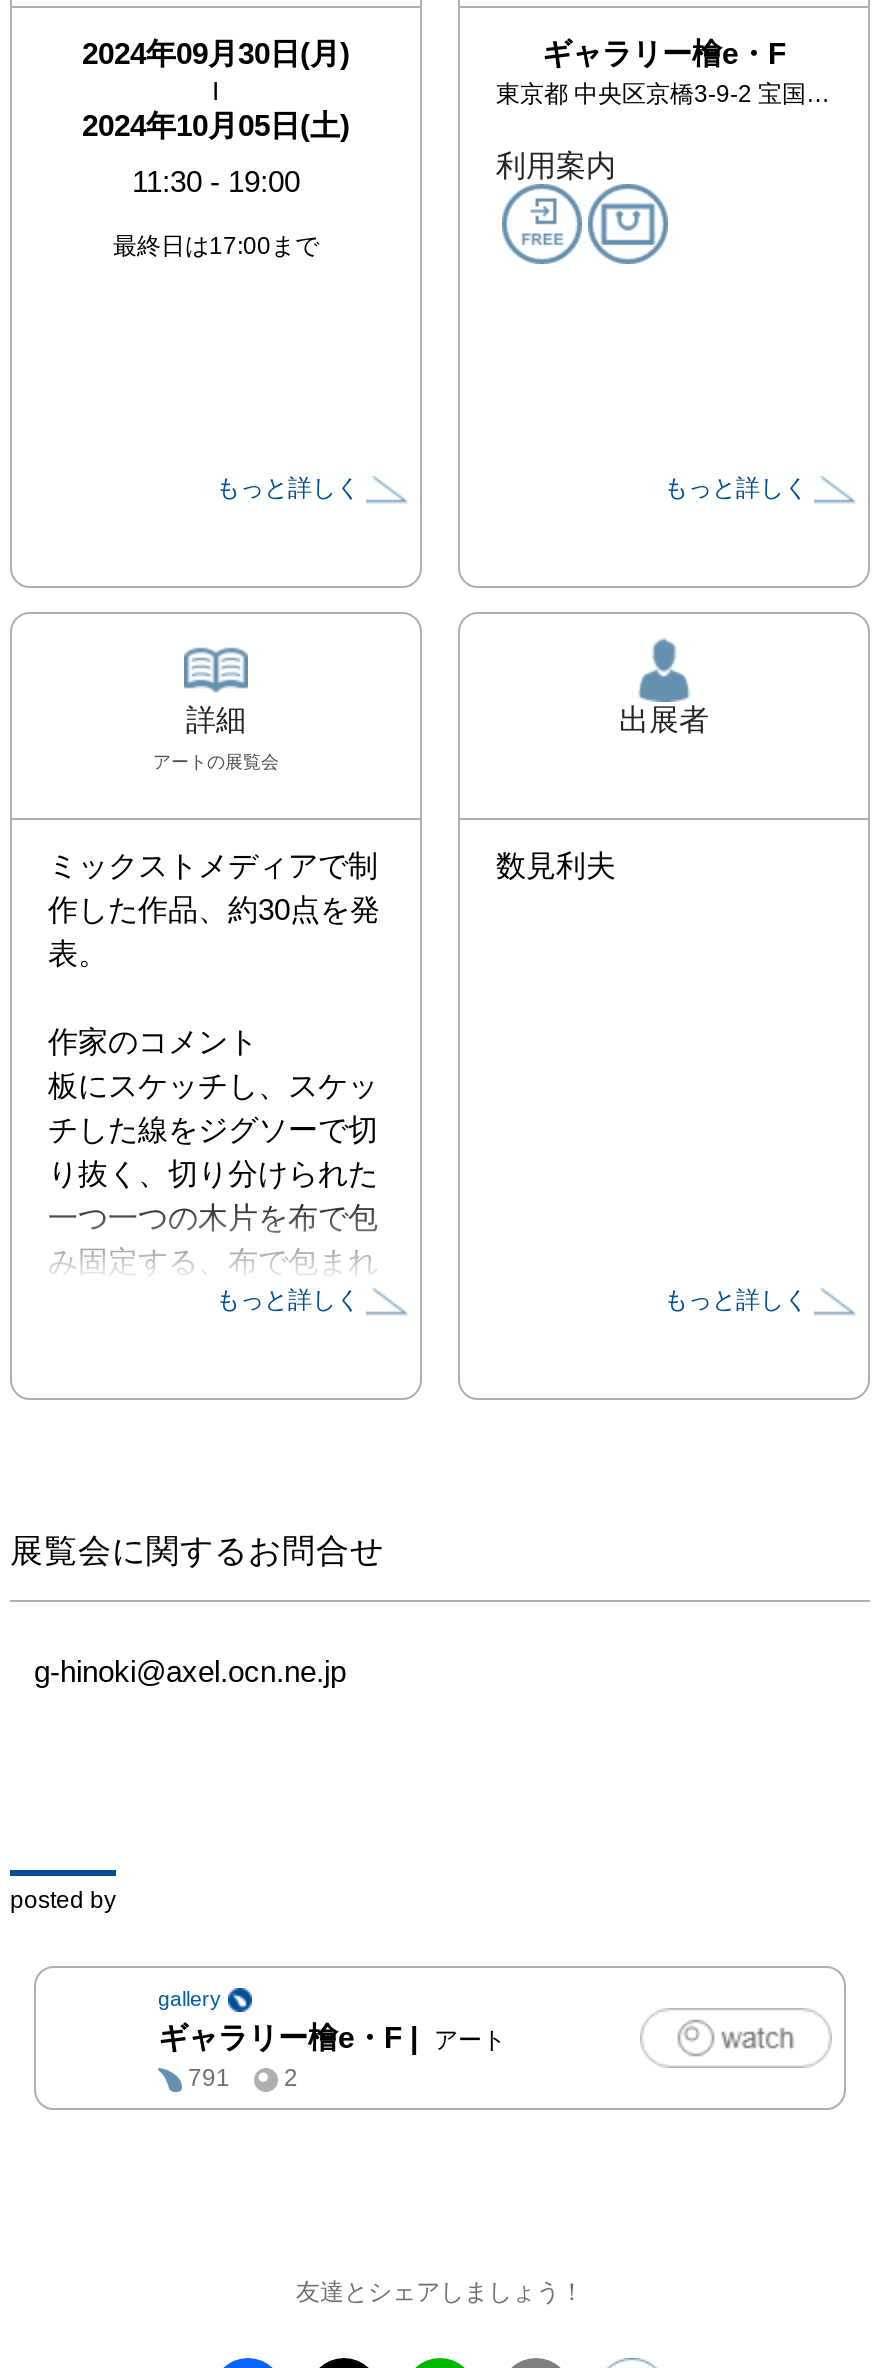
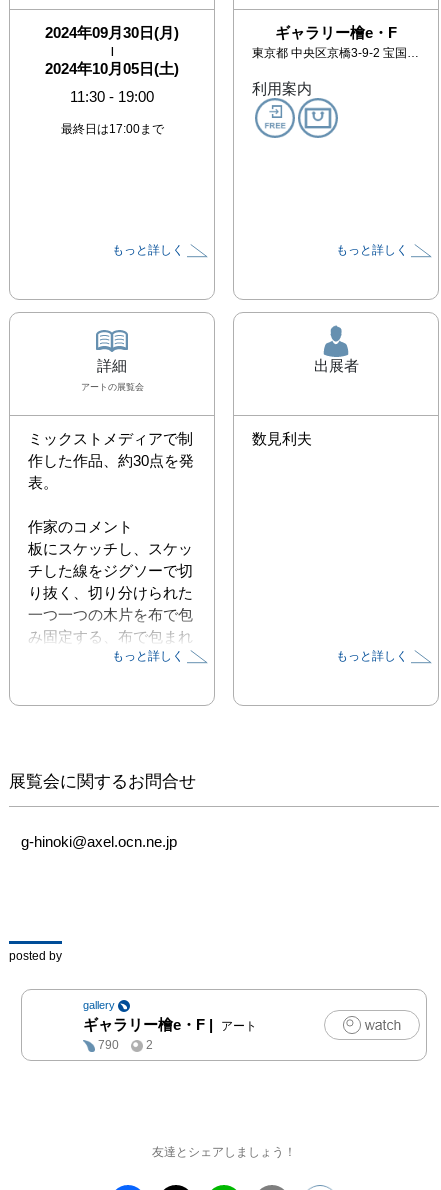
- 791 2
+ 790 2
